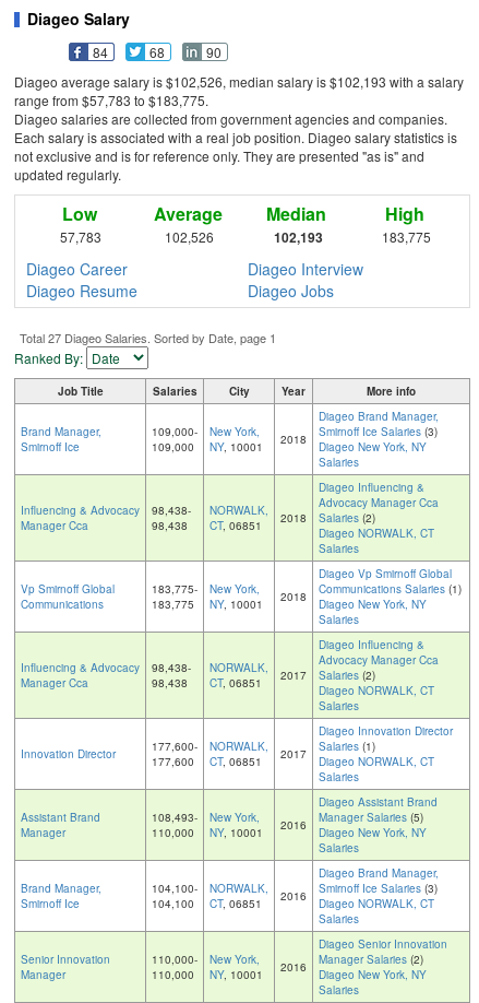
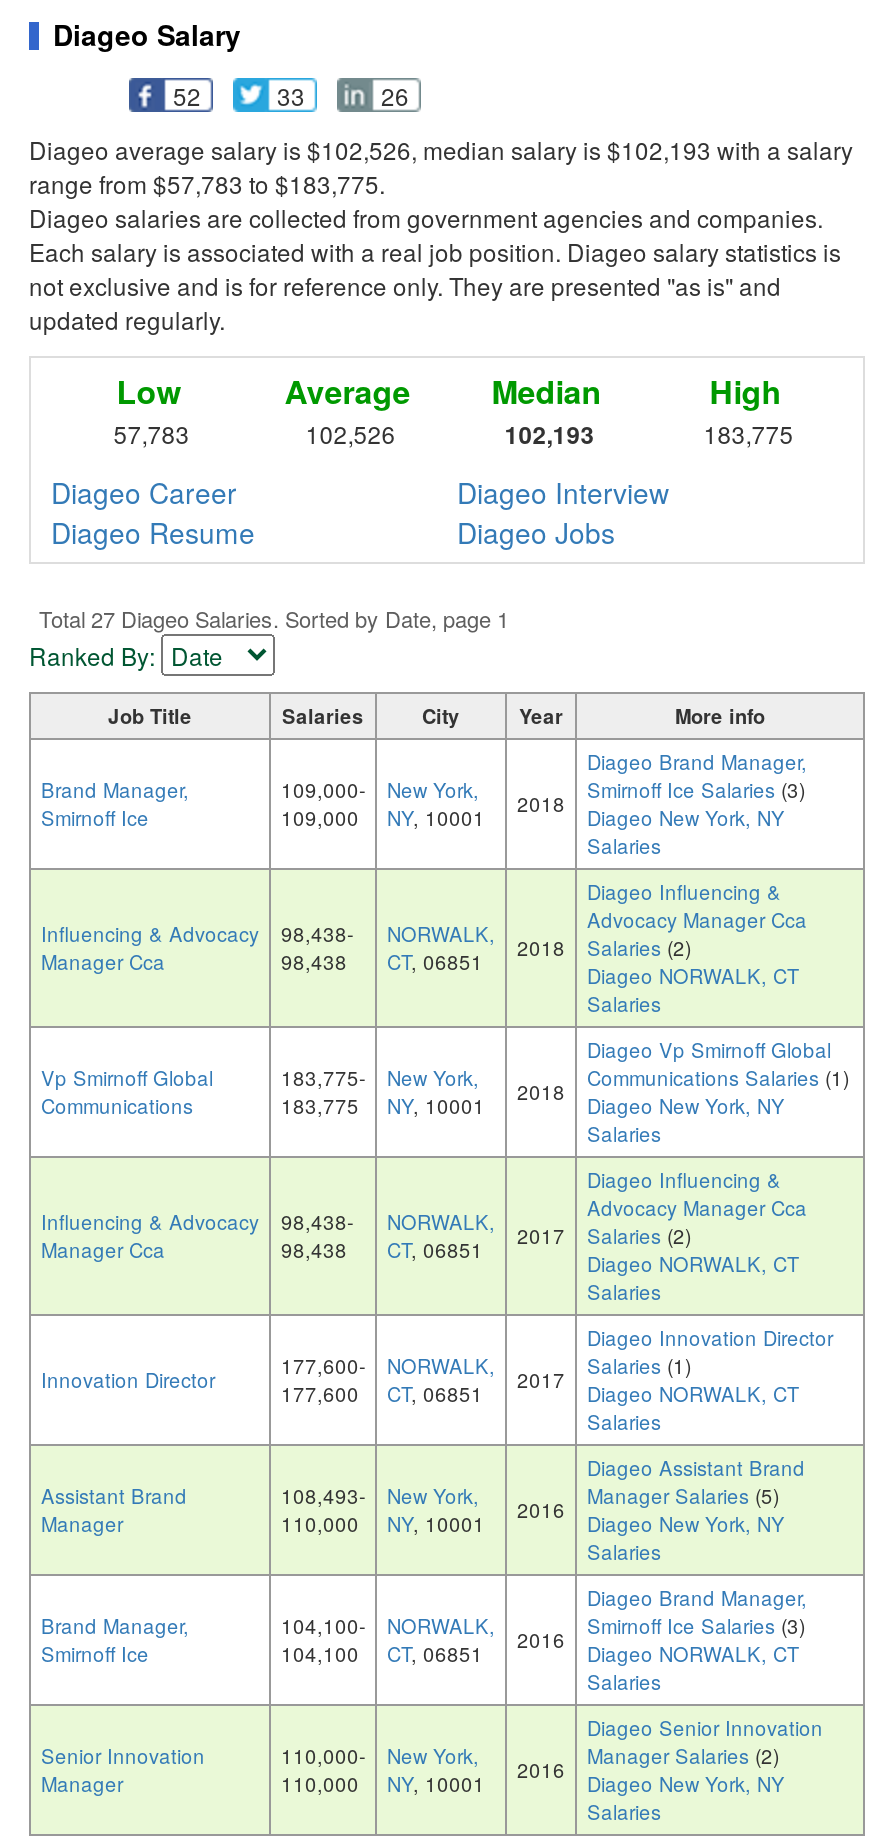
- 84
+ 52

- 68
+ 33

- 90
+ 26
